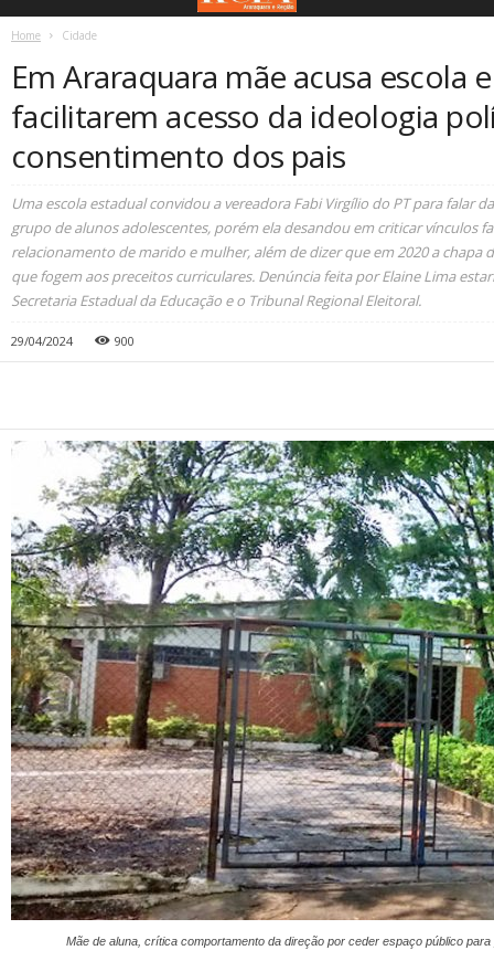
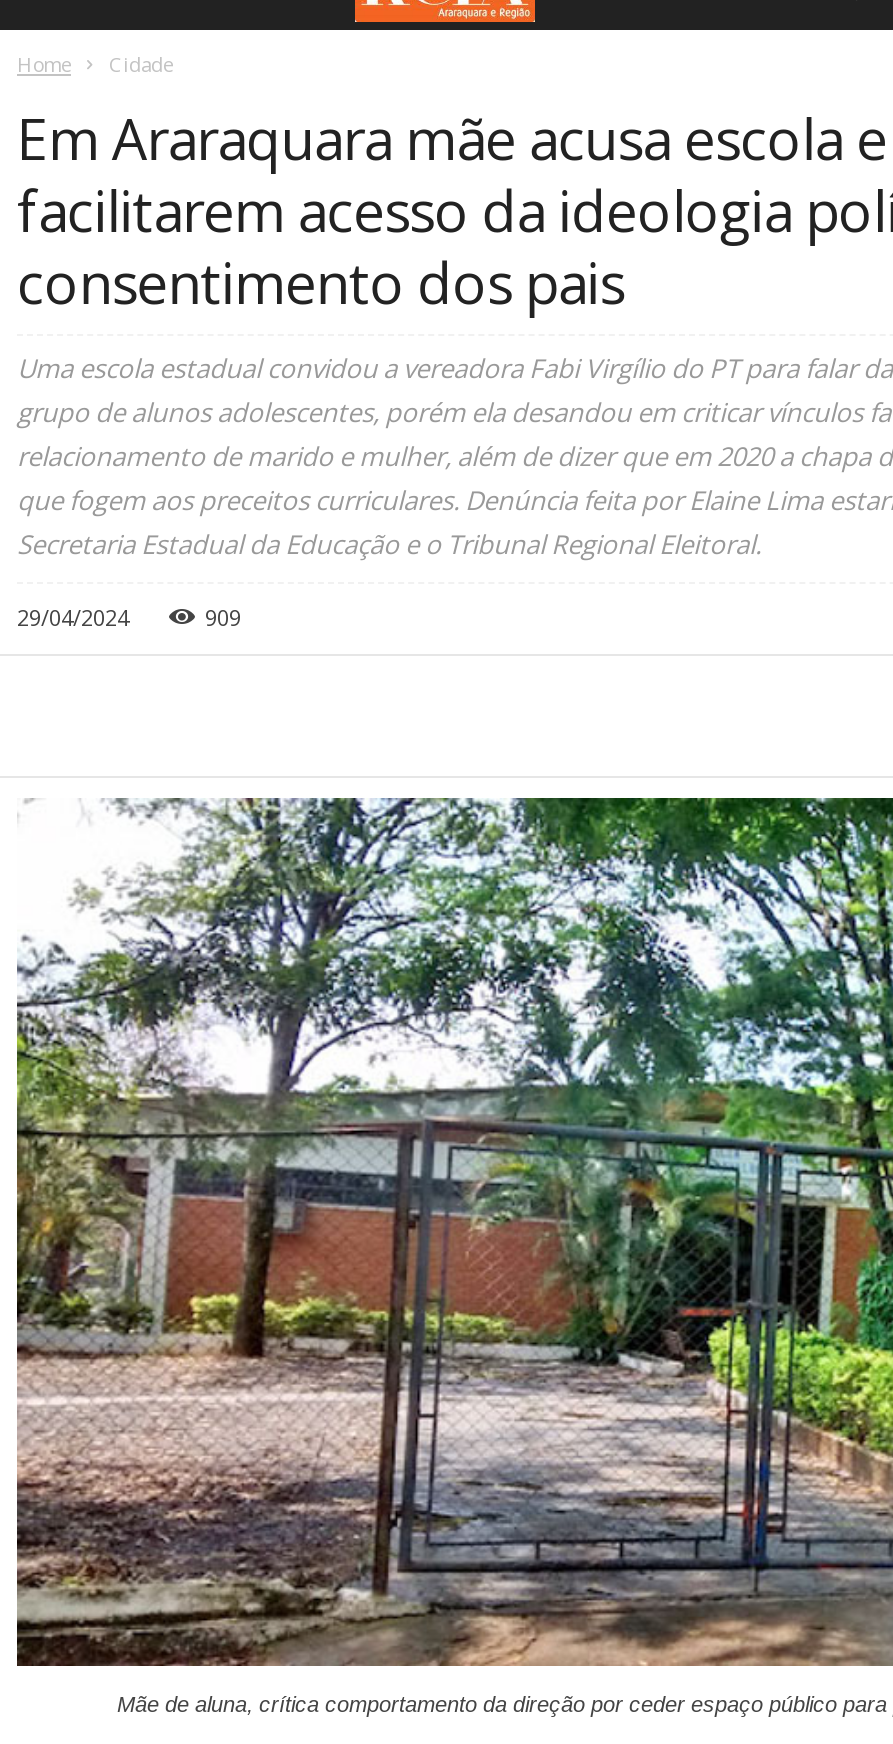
- 900
+ 909
